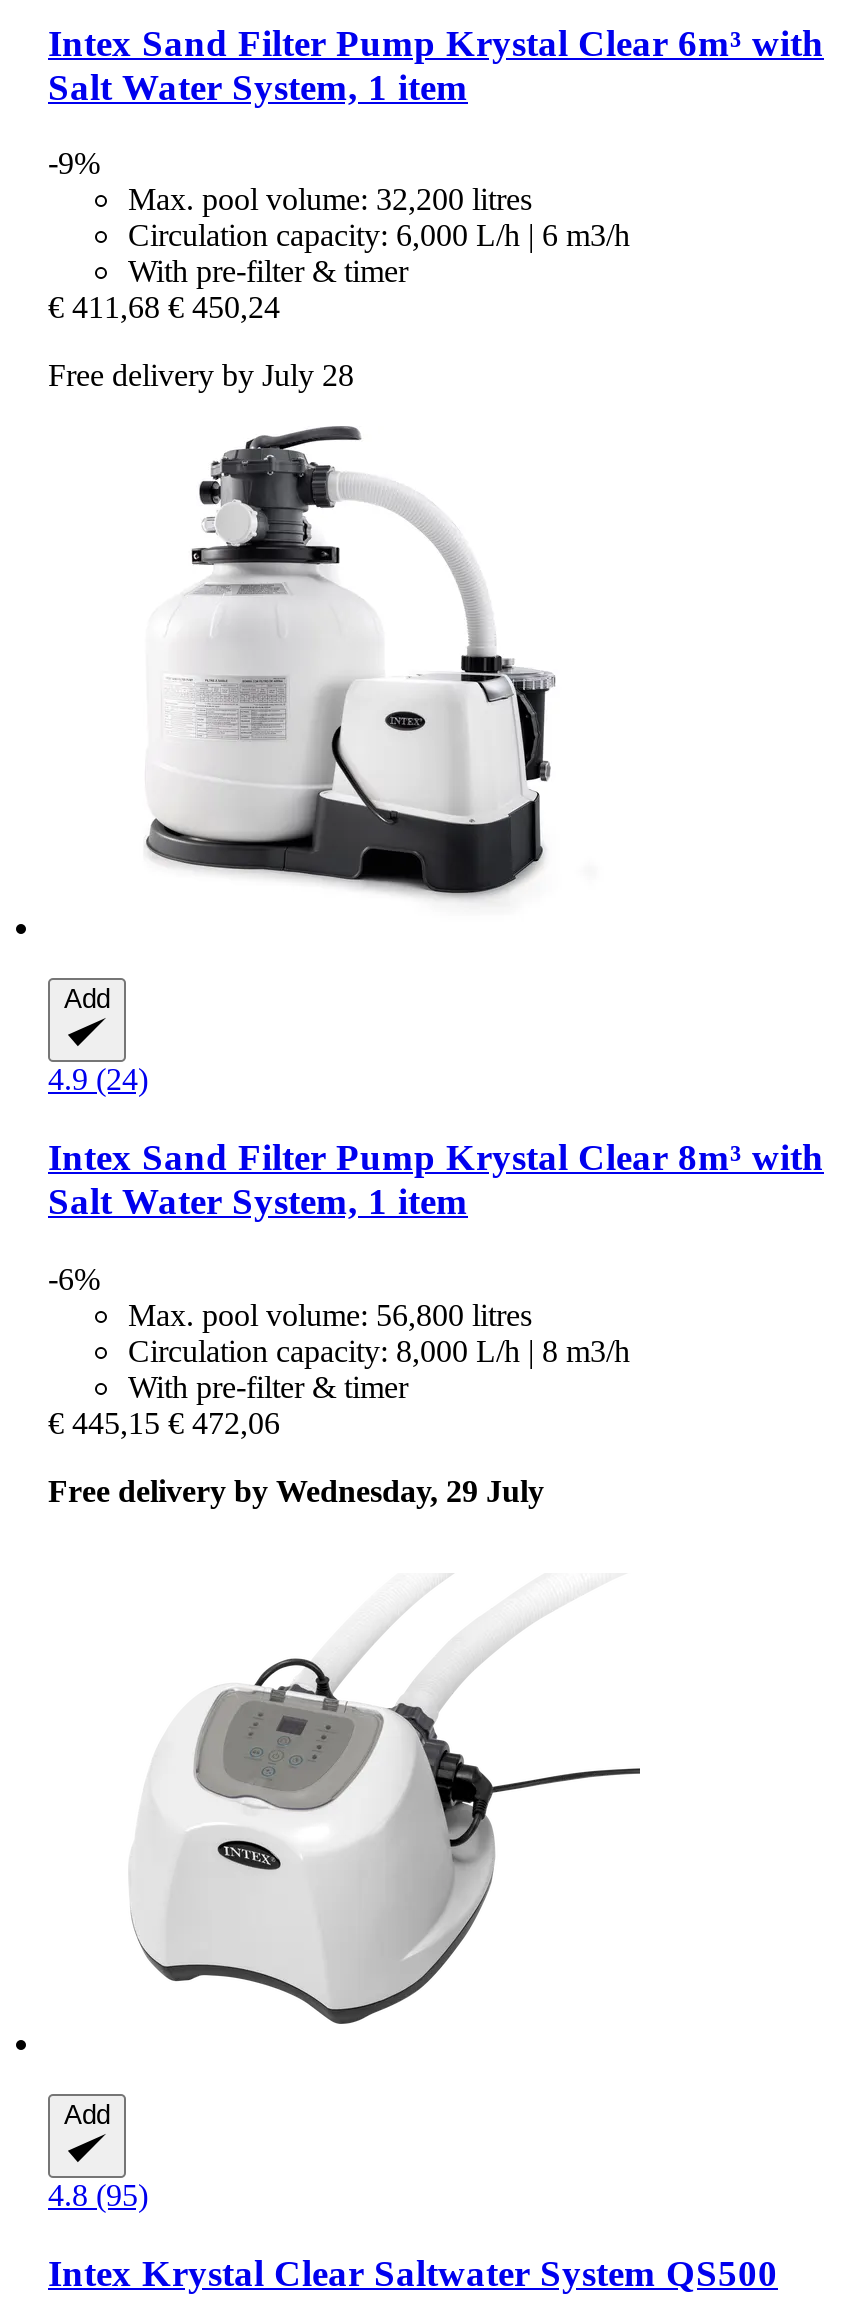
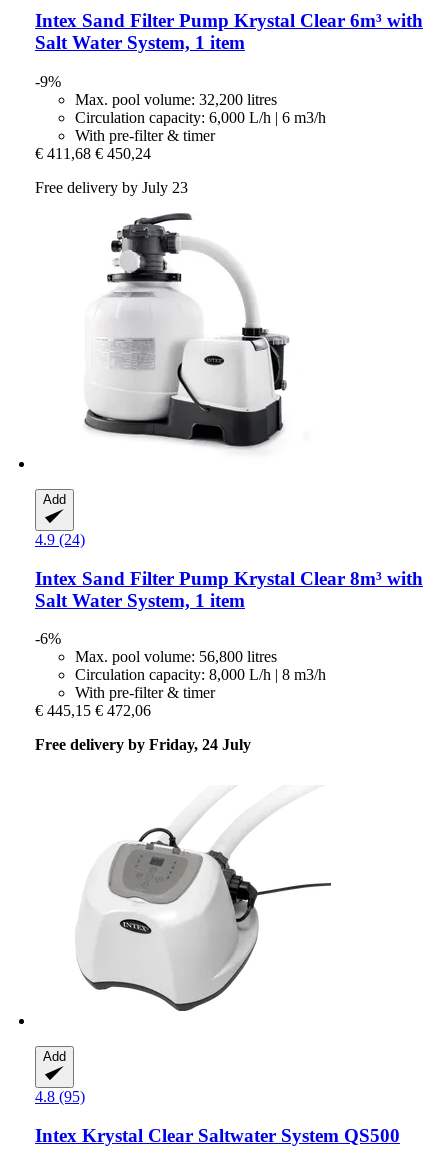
- Free delivery by July 28
+ Free delivery by July 23

- Free delivery by Wednesday, 29 July
+ Free delivery by Friday, 24 July
